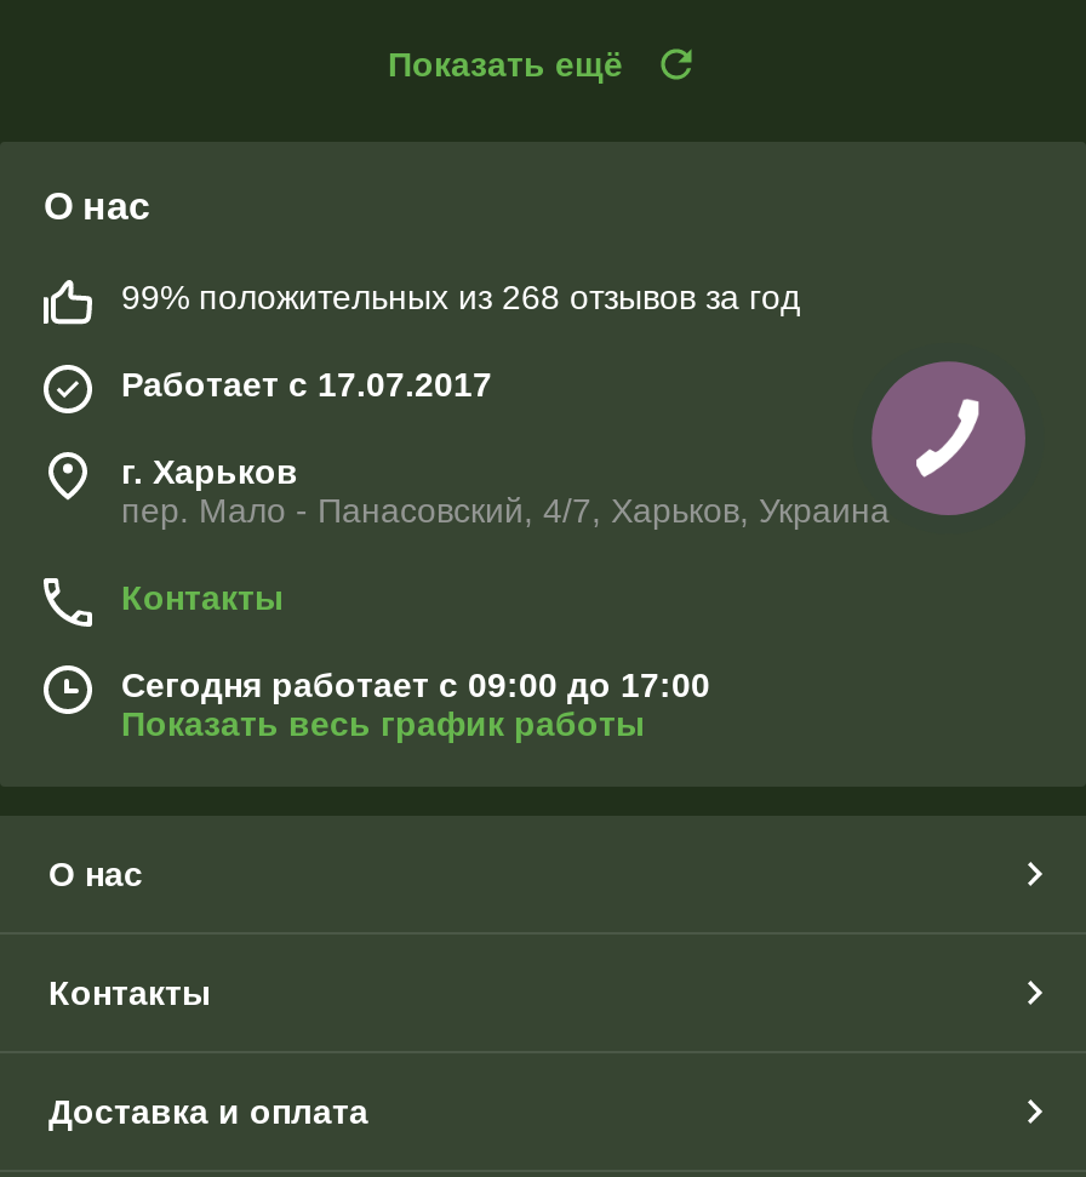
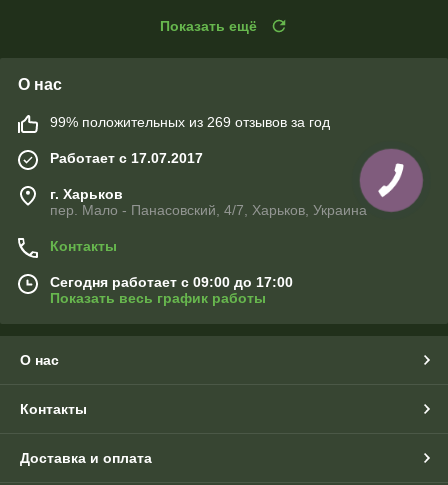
- 99% положительных из 268 отзывов за год
+ 99% положительных из 269 отзывов за год
